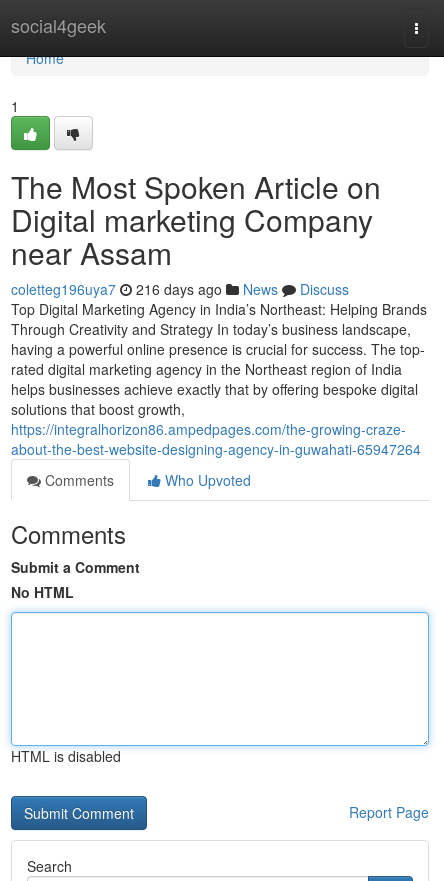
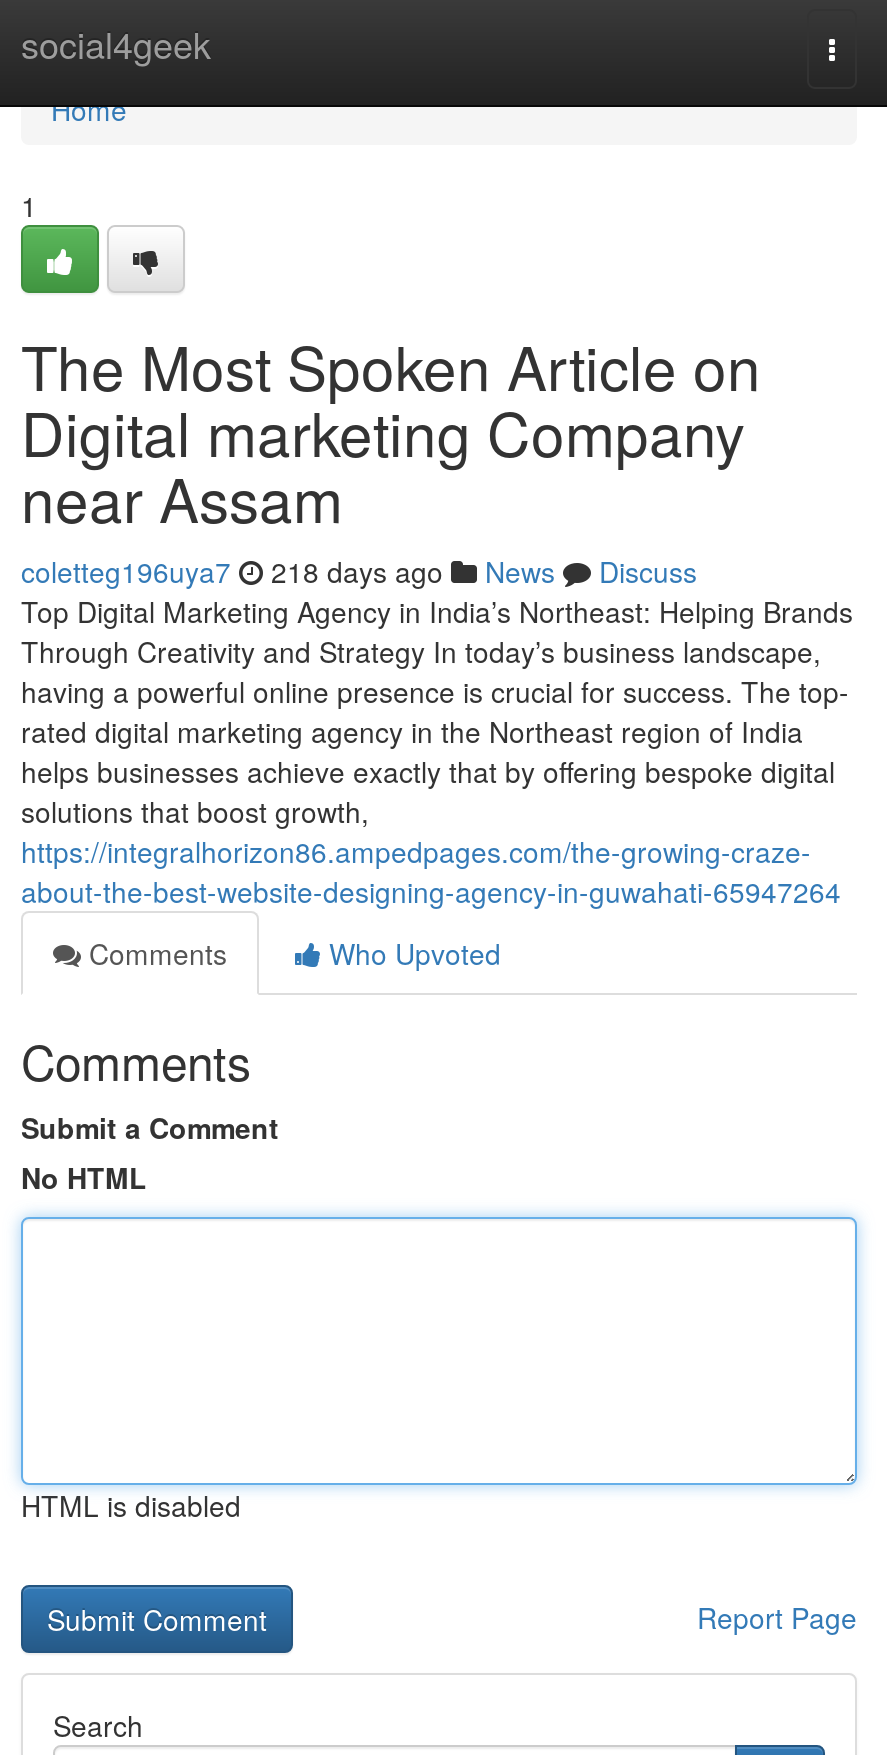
- coletteg196uya7 216 days ago News Discuss
+ coletteg196uya7 218 days ago News Discuss
